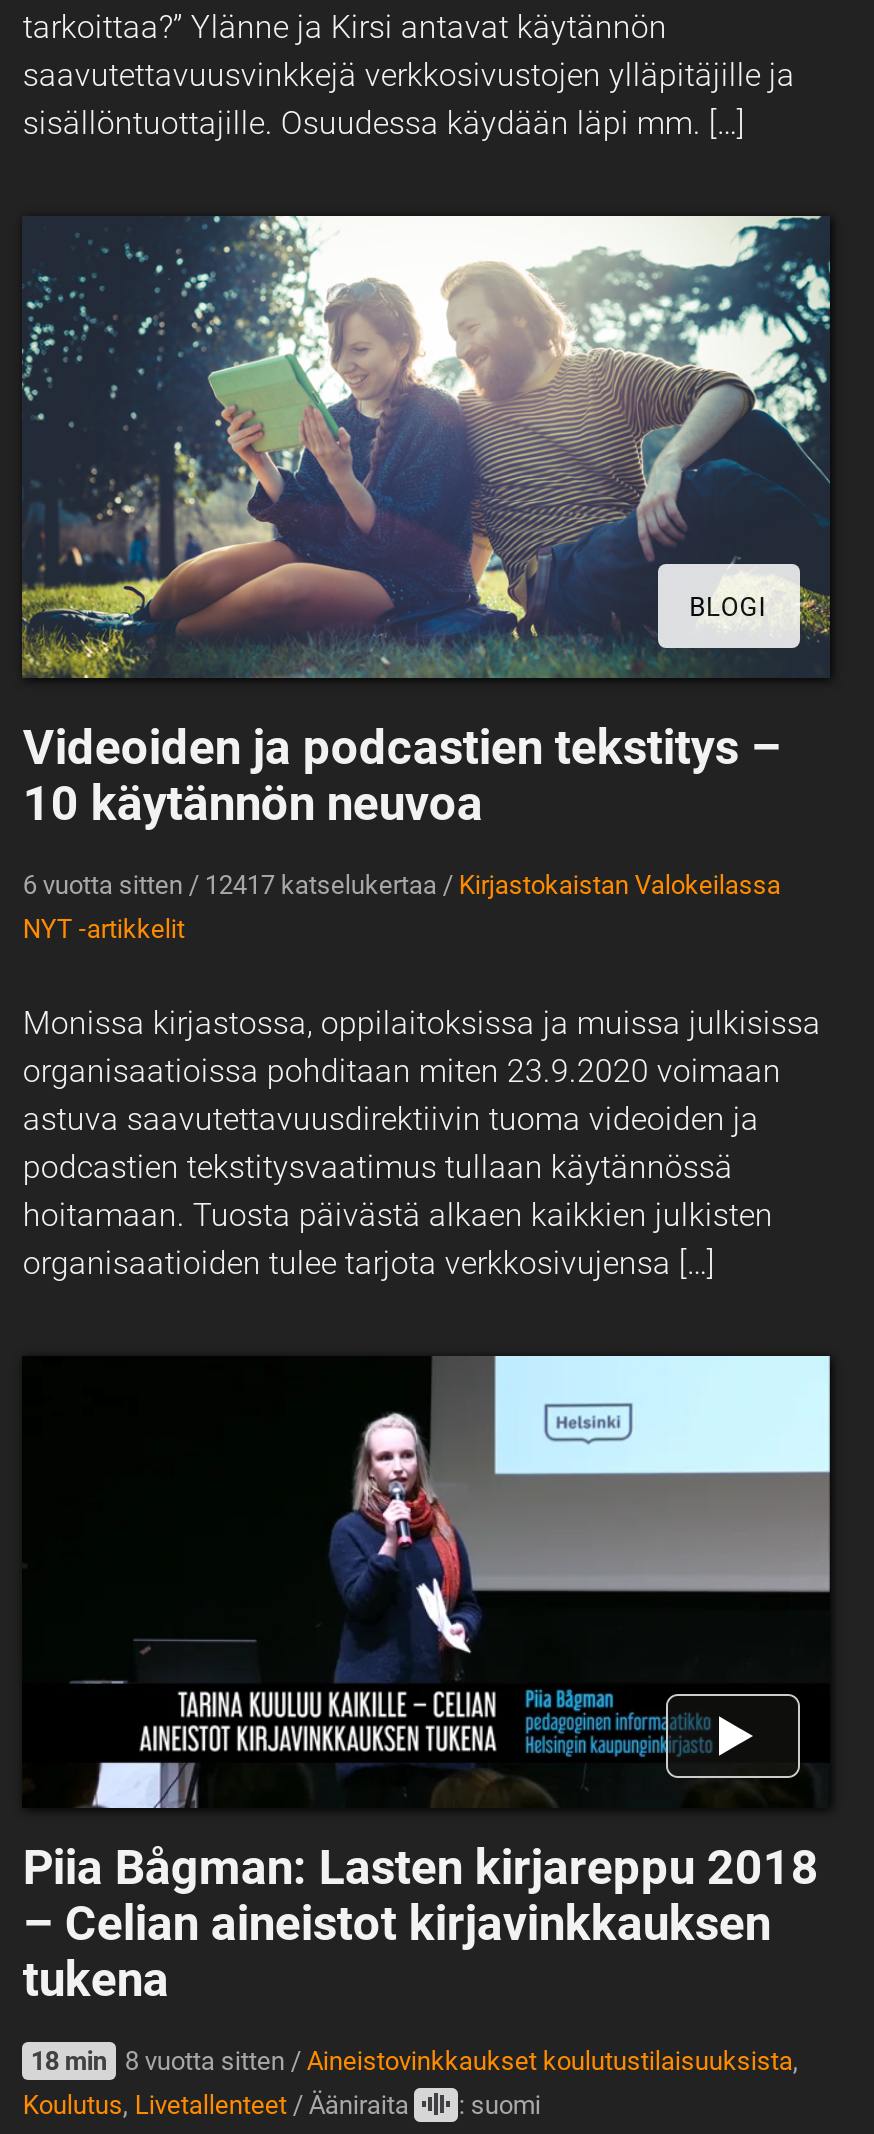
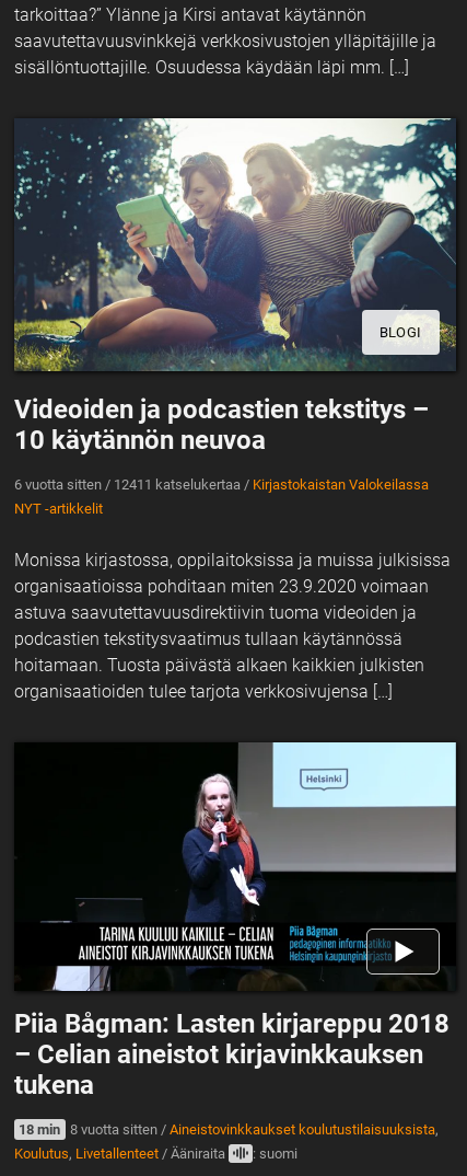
- 6 vuotta sitten / 12417 katselukertaa / Kirjastokaistan Valokeilassa
+ 6 vuotta sitten / 12411 katselukertaa / Kirjastokaistan Valokeilassa
